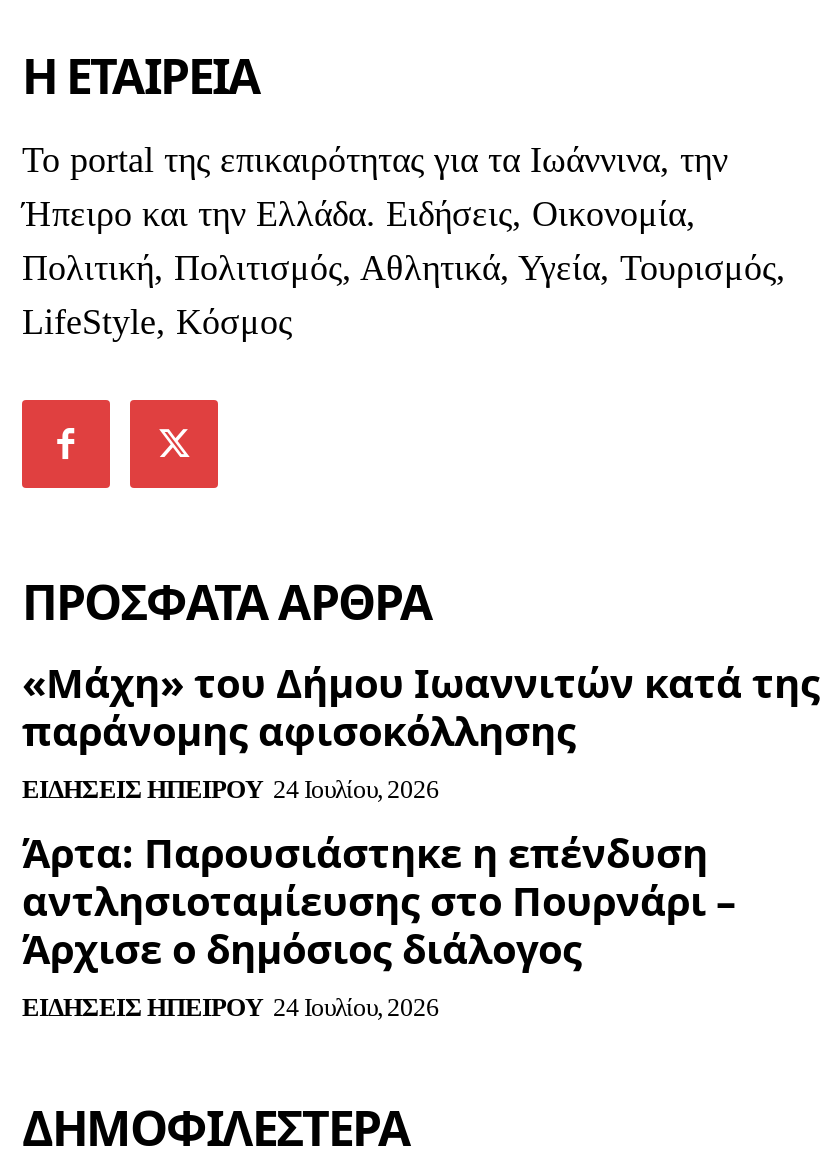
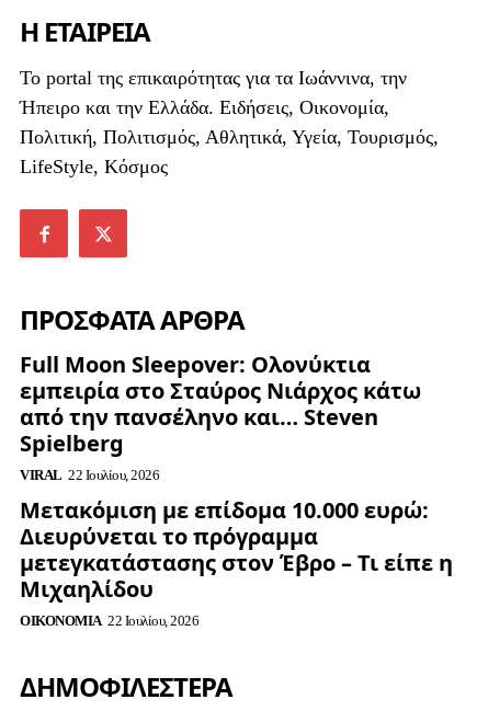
- «Μάχη» του Δήμου Ιωαννιτών κατά της
- παράνομης αφισοκόλλησης
- ΕΙΔΉΣΕΙΣ ΗΠΕΊΡΟΥ 24 Ιουλίου, 2026
- Άρτα: Παρουσιάστηκε η επένδυση
- αντλησιοταμίευσης στο Πουρνάρι –
- Άρχισε ο δημόσιος διάλογος
- ΕΙΔΉΣΕΙΣ ΗΠΕΊΡΟΥ 24 Ιουλίου, 2026
+ Full Moon Sleepover: Ολονύκτια
+ εμπειρία στο Σταύρος Νιάρχος κάτω
+ από την πανσέληνο και… Steven
+ Spielberg
+ VIRAL 22 Ιουλίου, 2026
+ Μετακόμιση με επίδομα 10.000 ευρώ:
+ Διευρύνεται το πρόγραμμα
+ μετεγκατάστασης στον Έβρο – Τι είπε η
+ Μιχαηλίδου
+ ΟΙΚΟΝΟΜΊΑ 22 Ιουλίου, 2026
